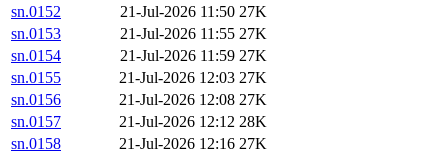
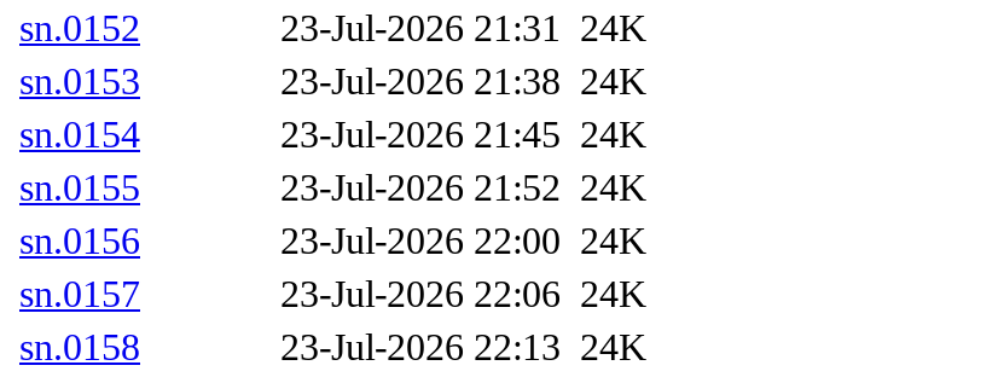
- 21-Jul-2026 11:50 27K
+ 23-Jul-2026 21:31 24K

- 21-Jul-2026 11:55 27K
+ 23-Jul-2026 21:38 24K

- 21-Jul-2026 11:59 27K
+ 23-Jul-2026 21:45 24K

- 21-Jul-2026 12:03 27K
+ 23-Jul-2026 21:52 24K

- 21-Jul-2026 12:08 27K
+ 23-Jul-2026 22:00 24K

- 21-Jul-2026 12:12 28K
+ 23-Jul-2026 22:06 24K

- 21-Jul-2026 12:16 27K
+ 23-Jul-2026 22:13 24K
